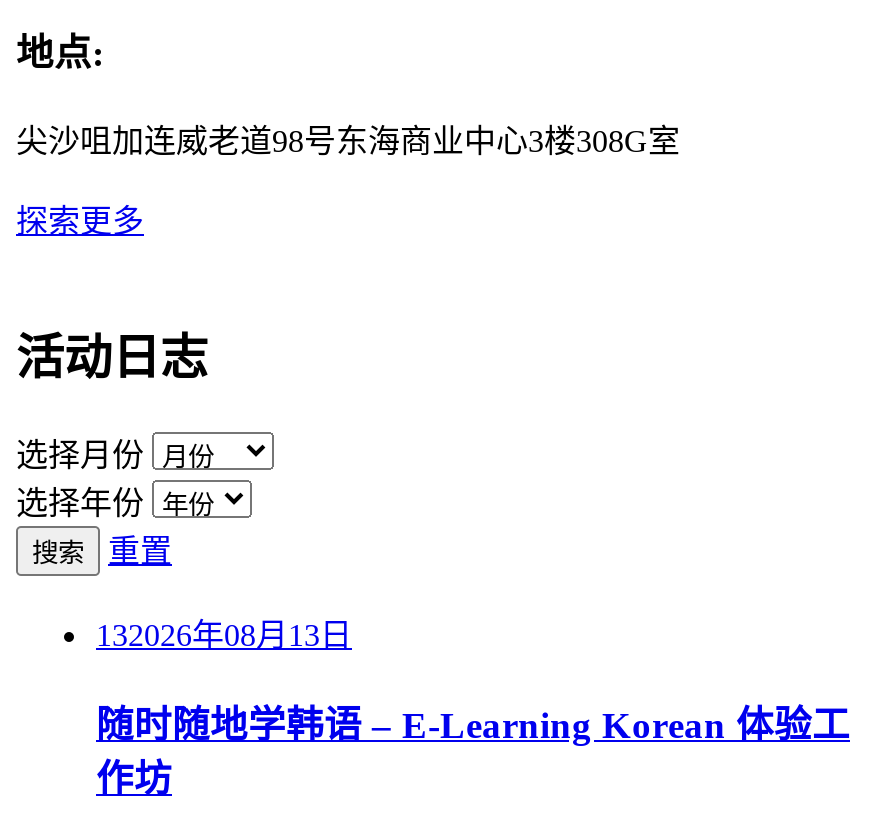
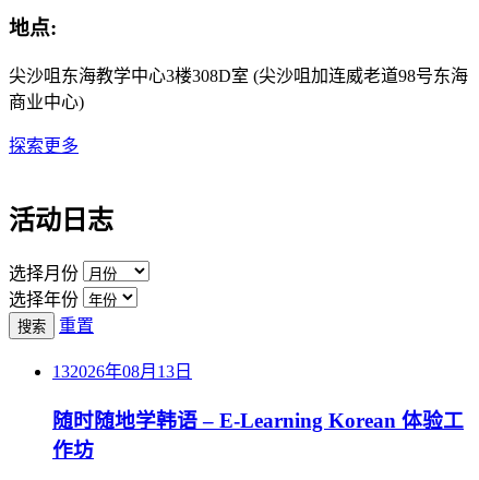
- 尖沙咀加连威老道98号东海商业中心3楼308G室
+ 尖沙咀东海教学中心3楼308D室 (尖沙咀加连威老道98号东海
+ 商业中心)
